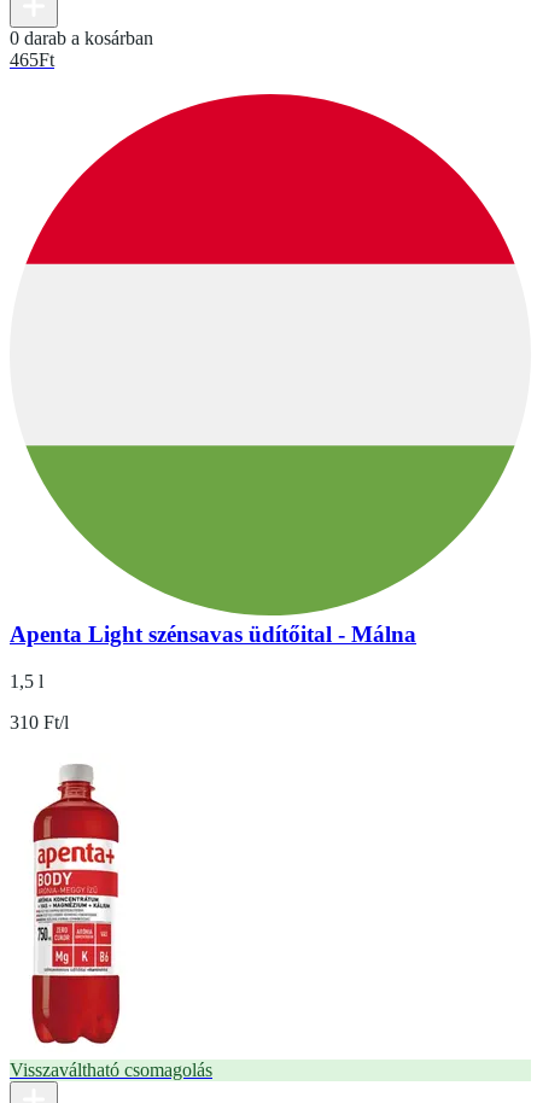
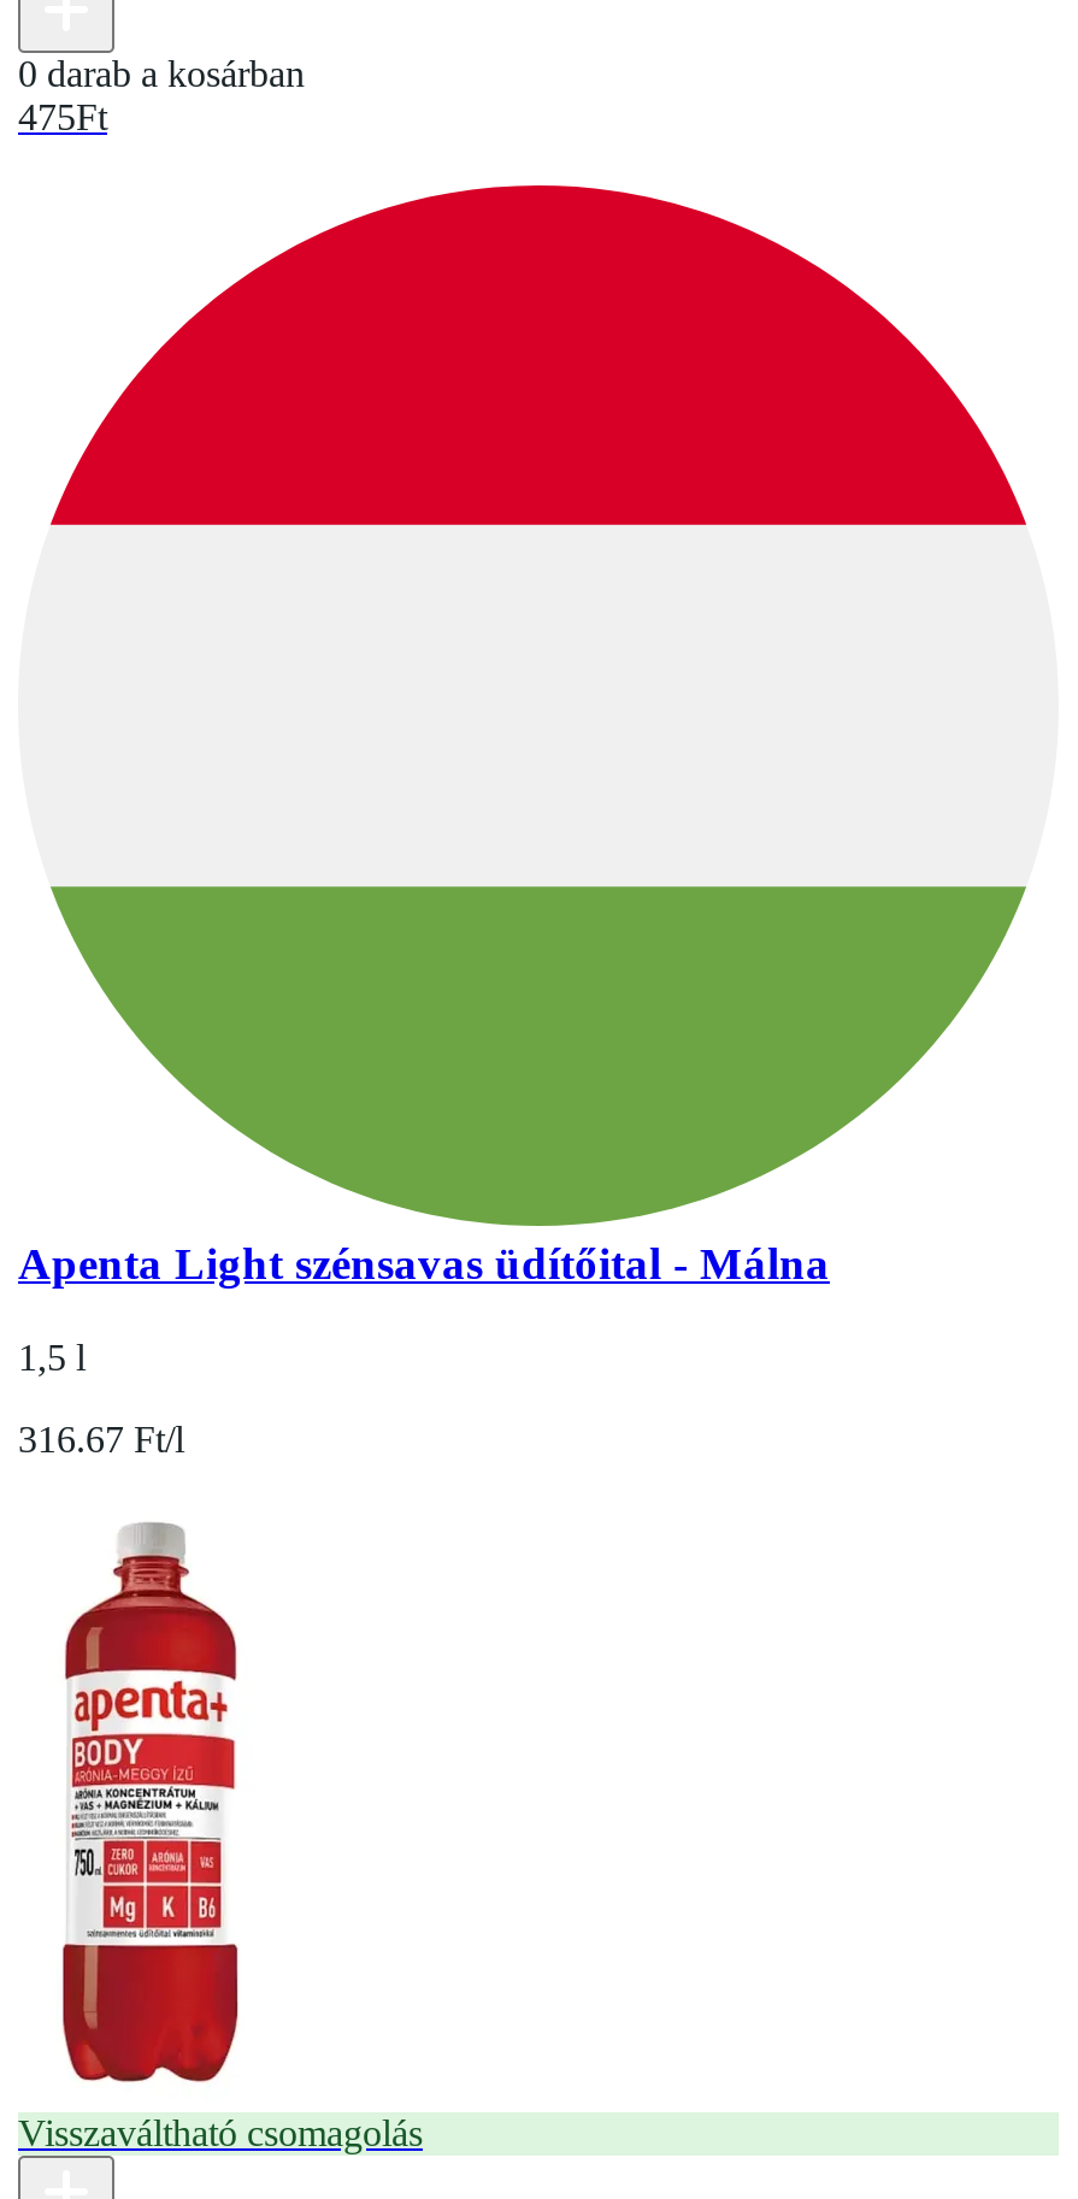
- 465Ft
+ 475Ft

- 310 Ft/l
+ 316.67 Ft/l
